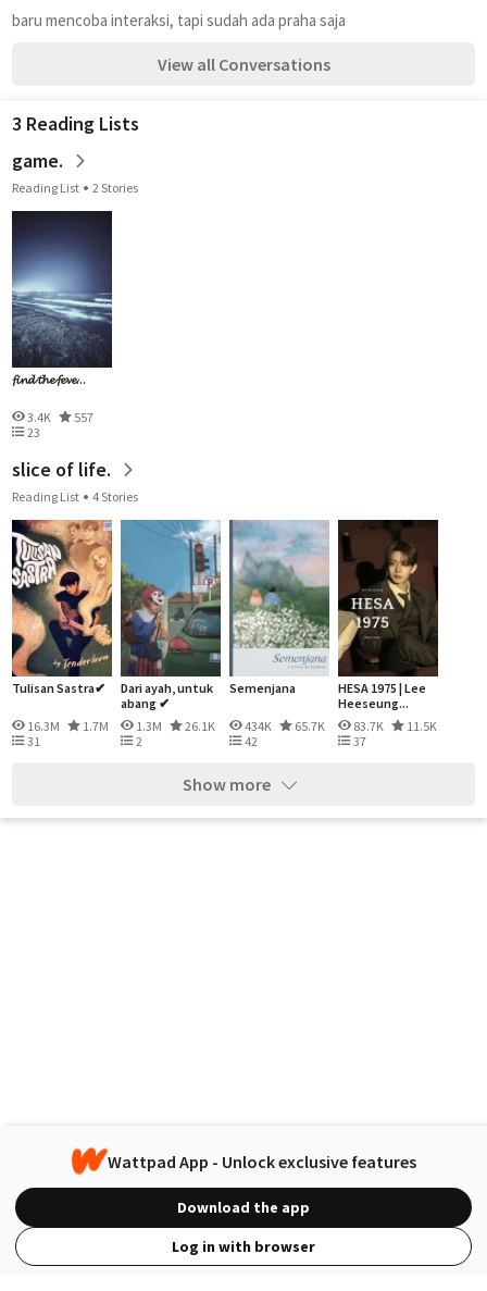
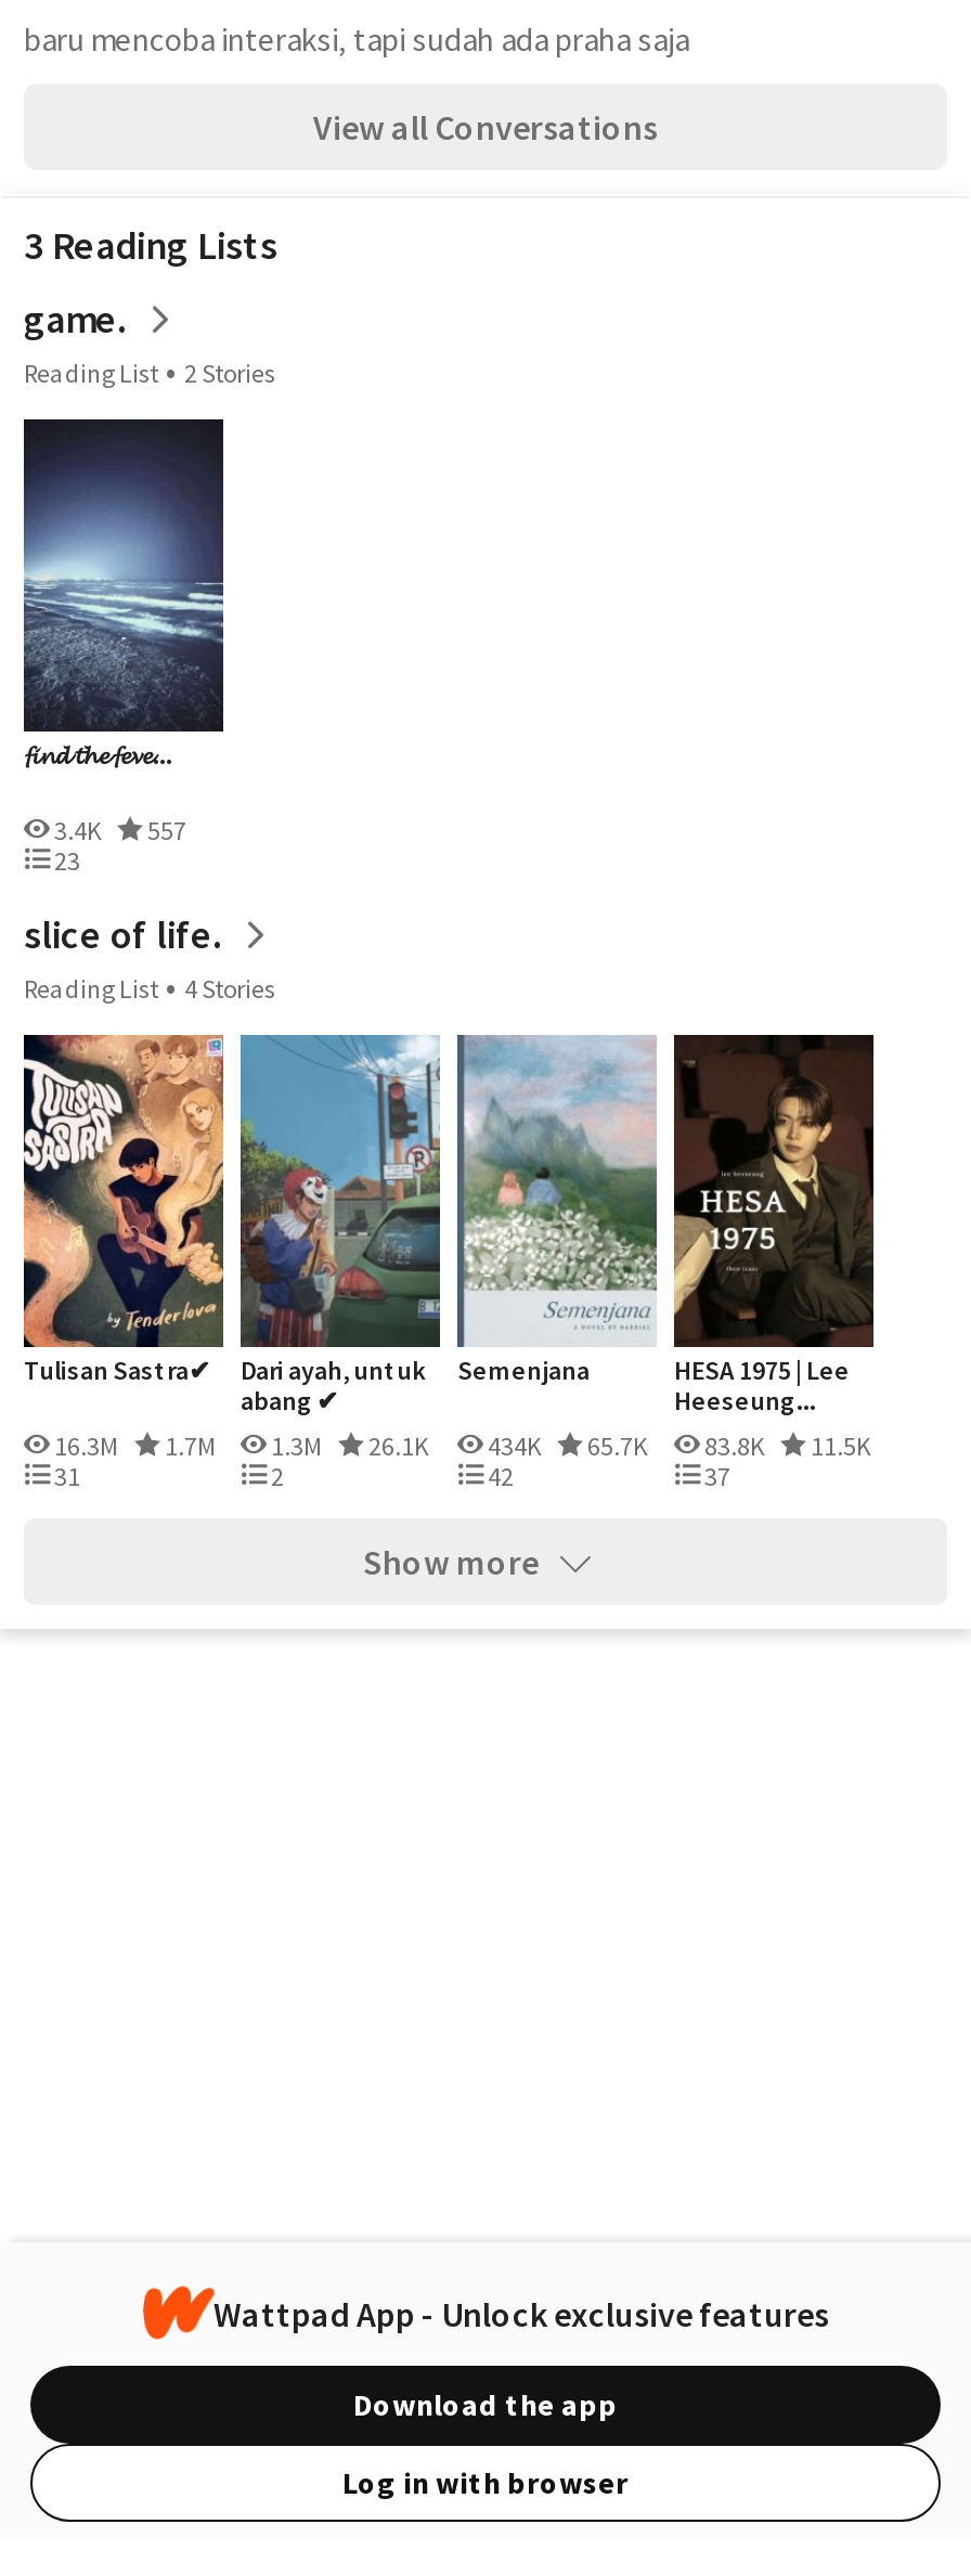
- 16.3M 1.7M 1.3M 26.1K 434K 65.7K 83.7K 11.5K
+ 16.3M 1.7M 1.3M 26.1K 434K 65.7K 83.8K 11.5K
